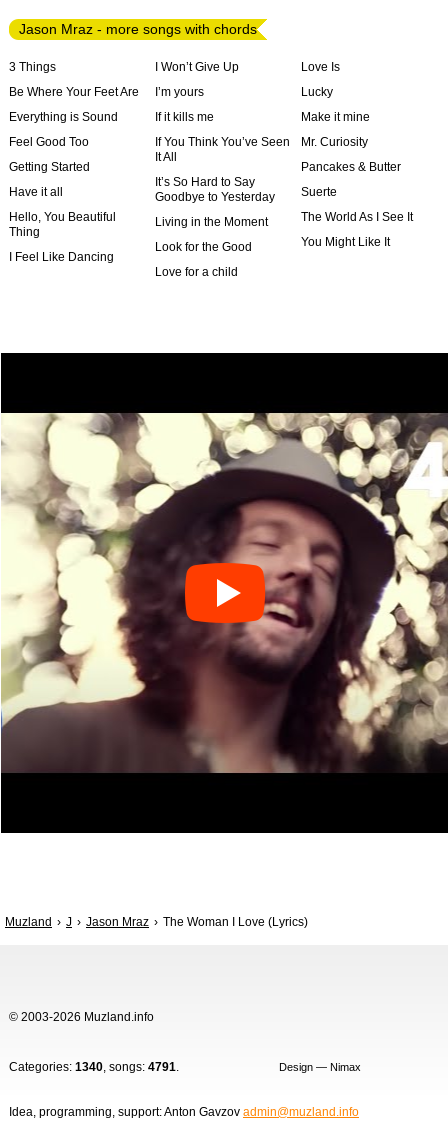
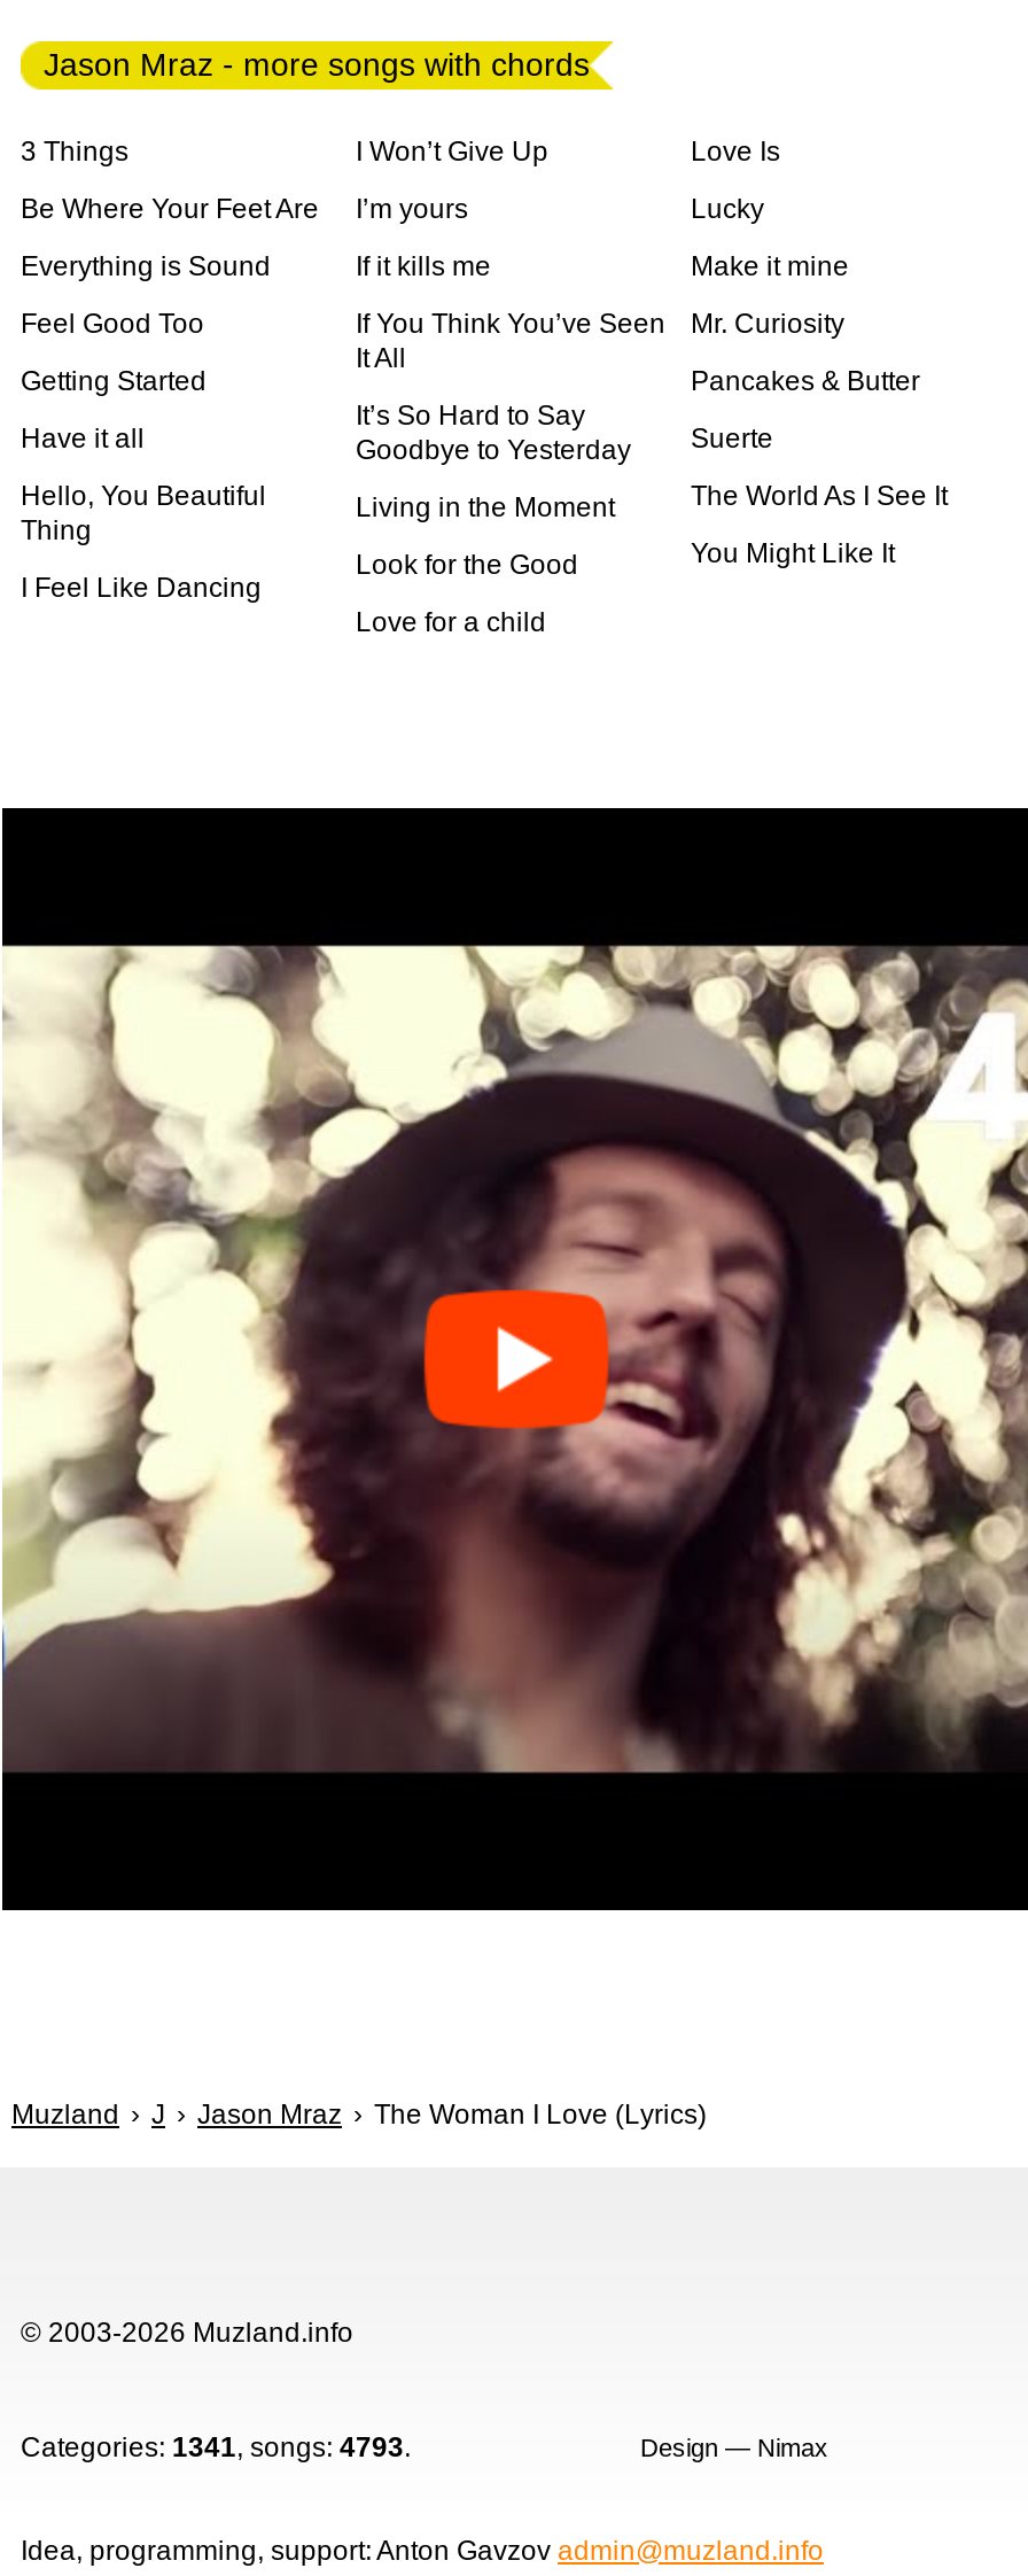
- Categories: 1340, songs: 4791.
+ Categories: 1341, songs: 4793.
